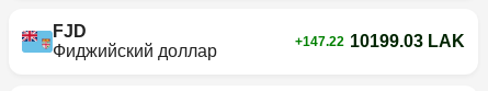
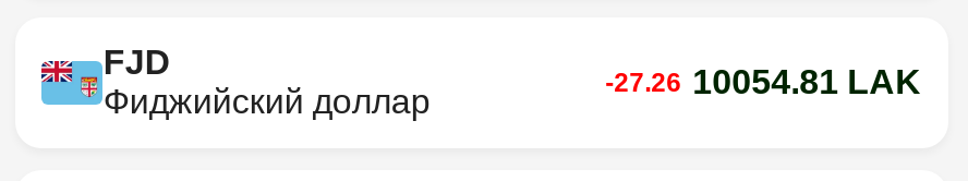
- +147.22 10199.03 LAK
+ -27.26 10054.81 LAK
